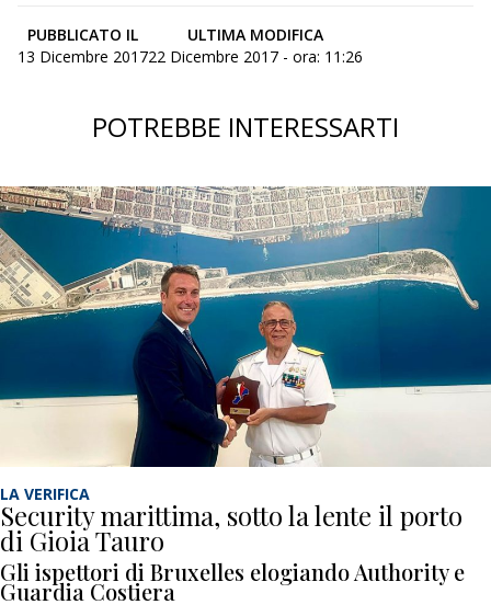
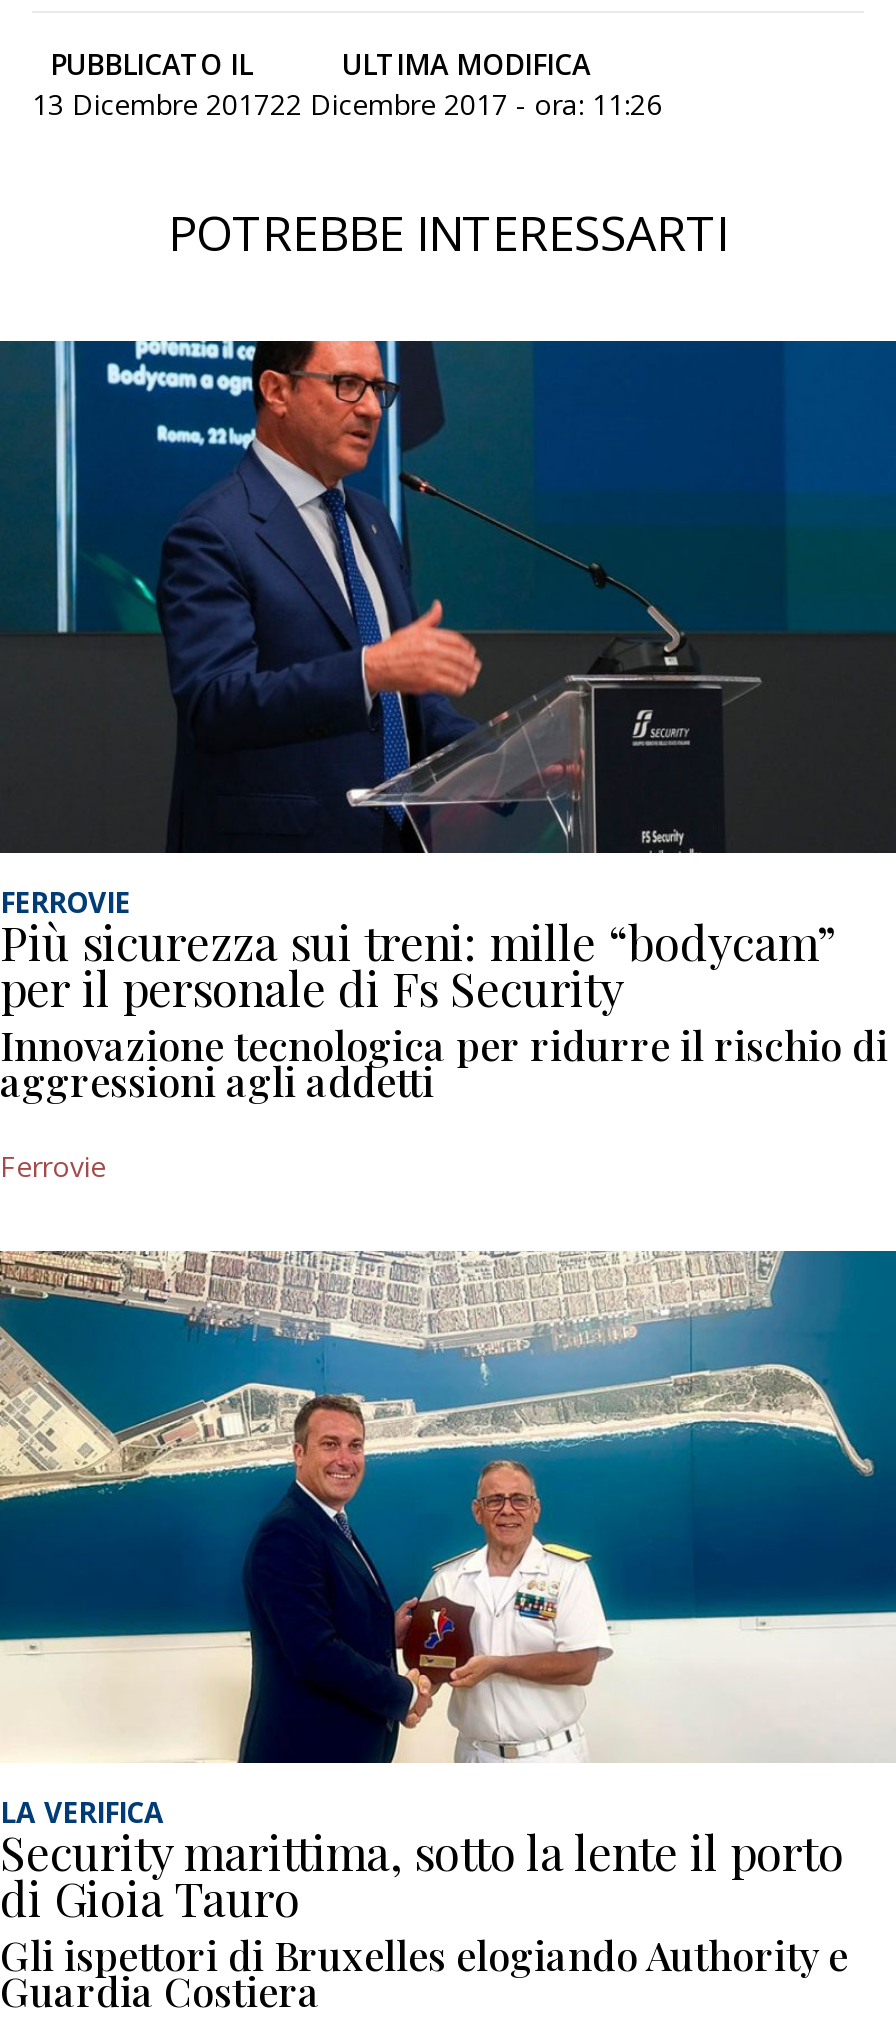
+ [image]
+ FERROVIE
+ Più sicurezza sui treni: mille “bodycam”
+ per il personale di Fs Security
+ Innovazione tecnologica per ridurre il rischio di
+ aggressioni agli addetti
+ Ferrovie
